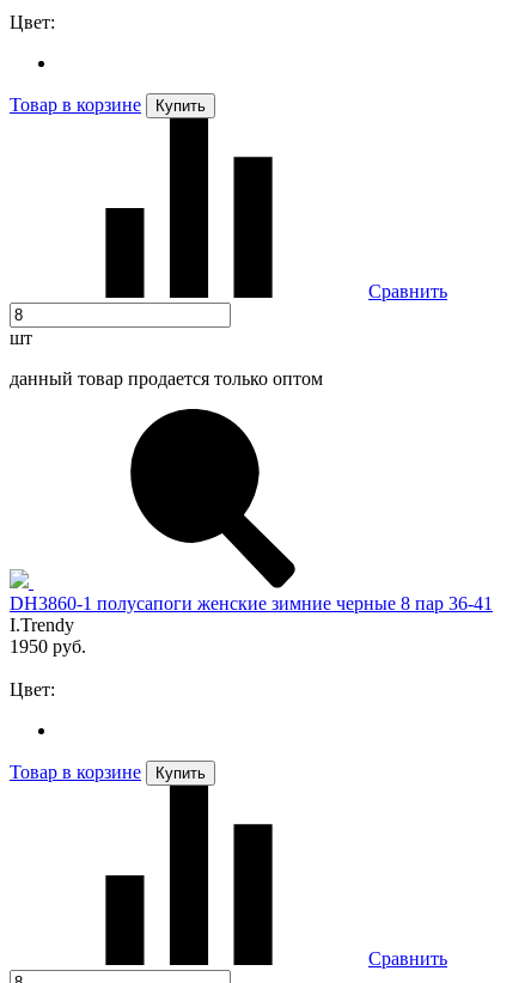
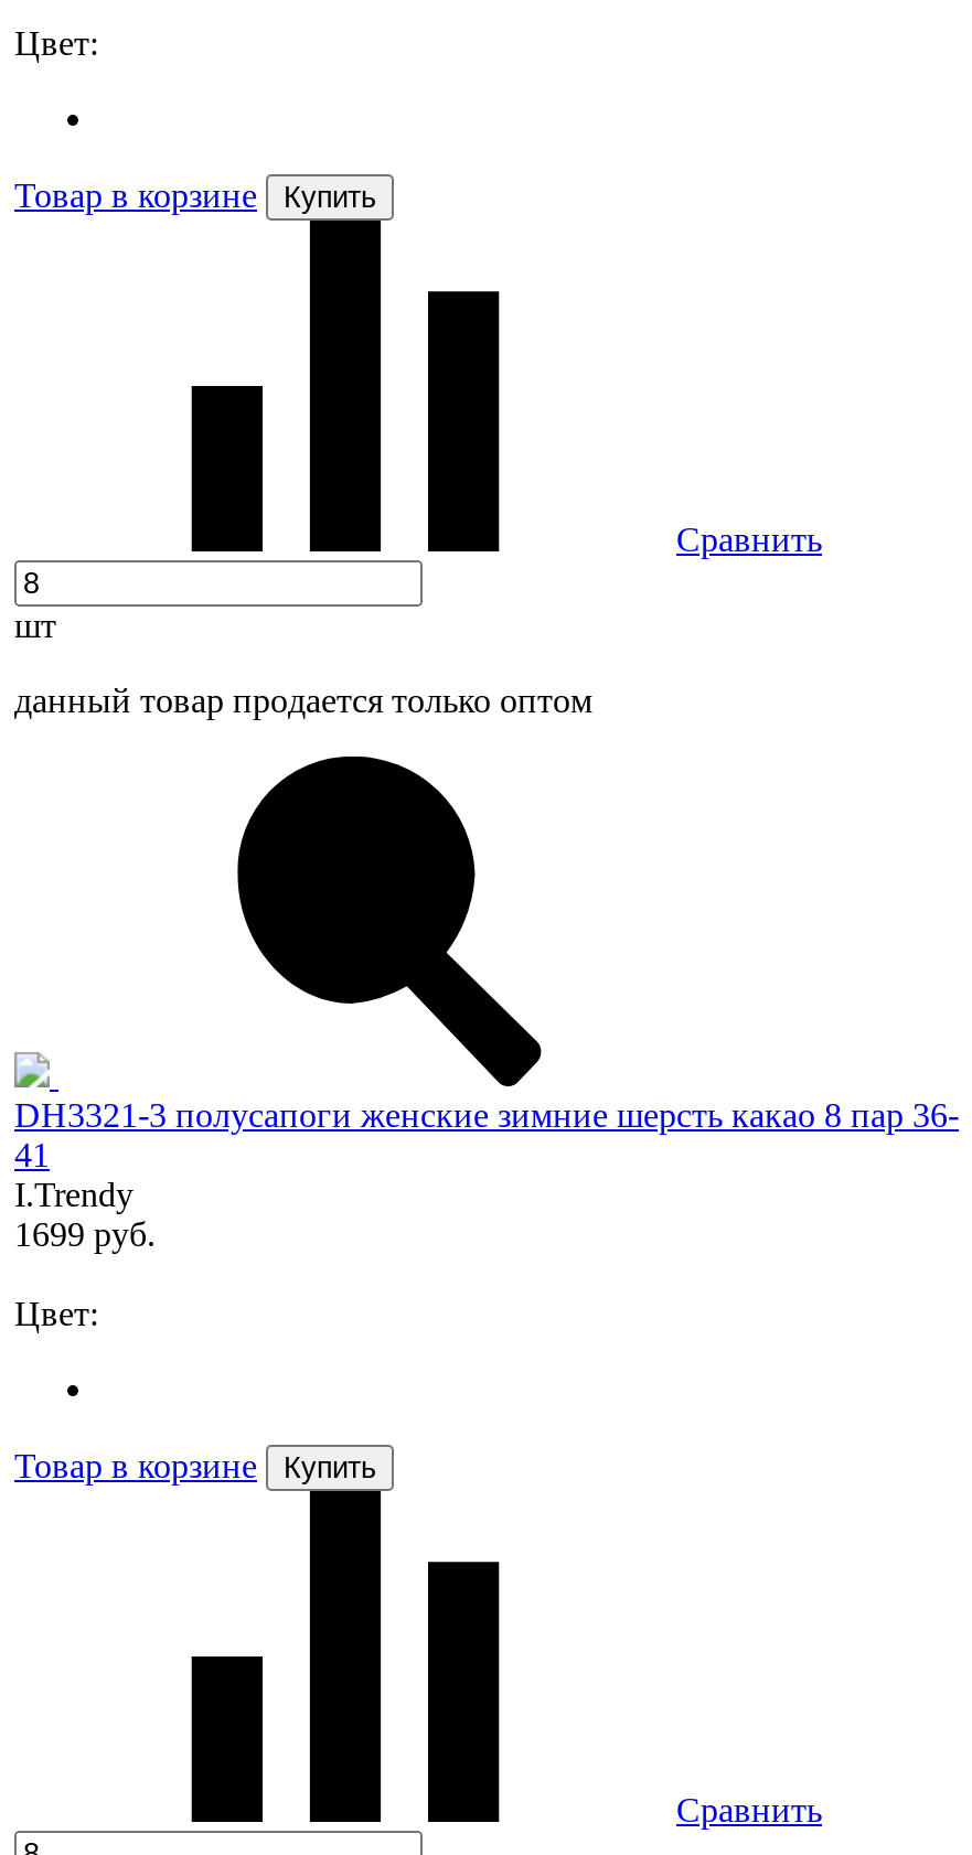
- DH3860-1 полусапоги женские зимние черные 8 пар 36-41
+ DH3321-3 полусапоги женские зимние шерсть какао 8 пар 36-
+ 41

- 1950 руб.
+ 1699 руб.
